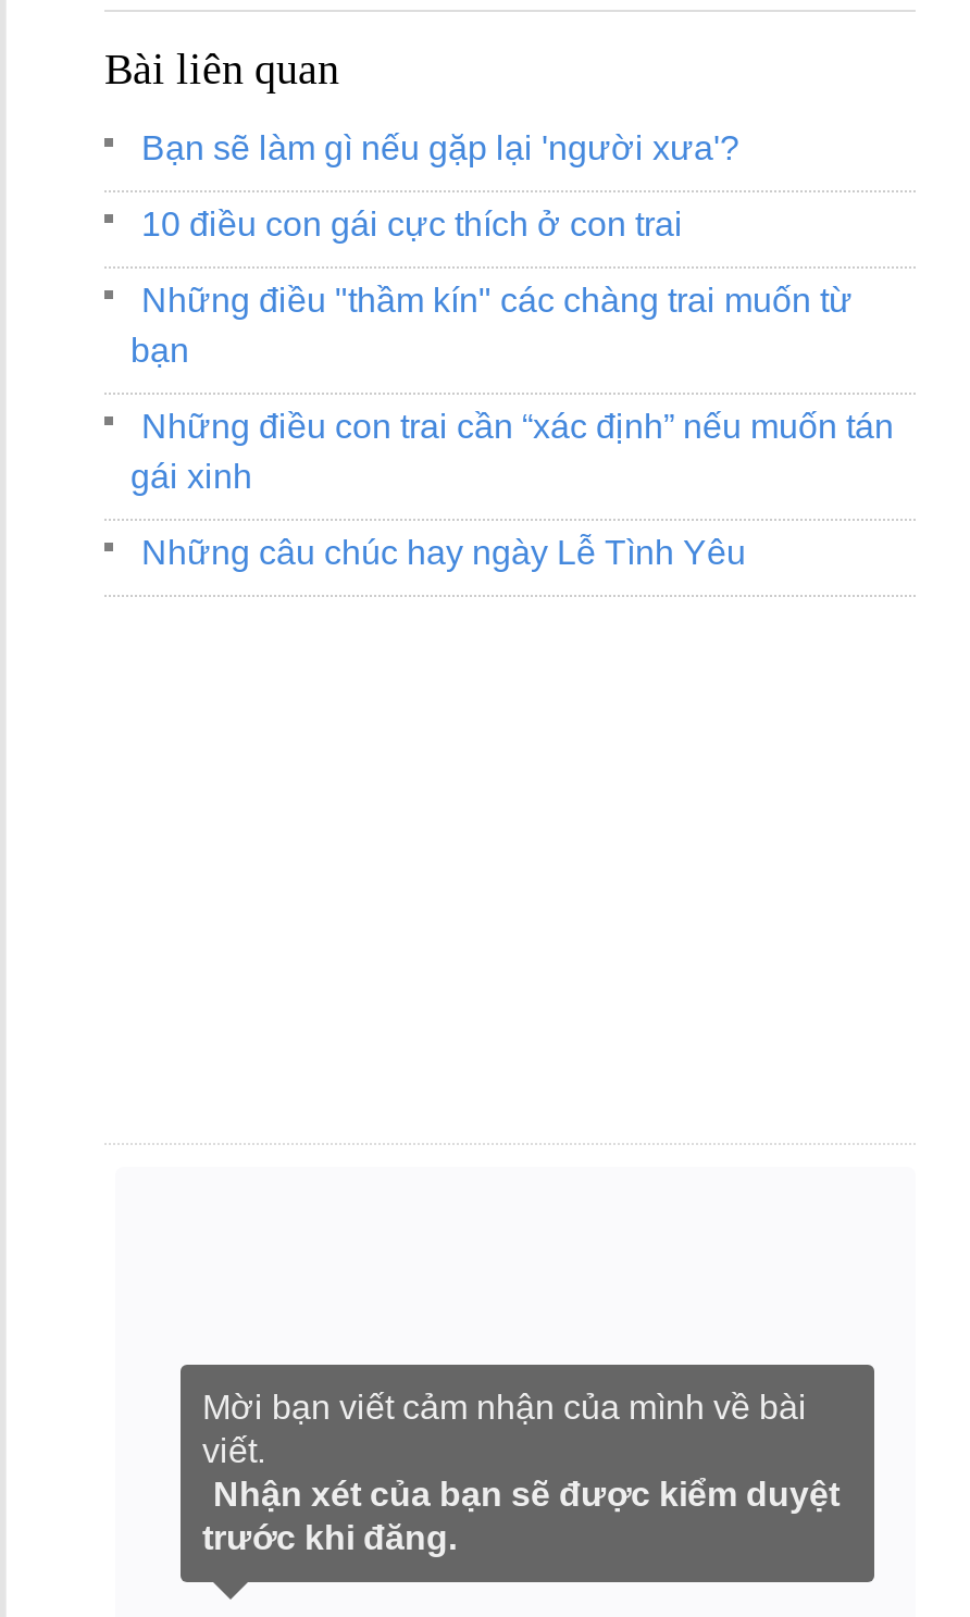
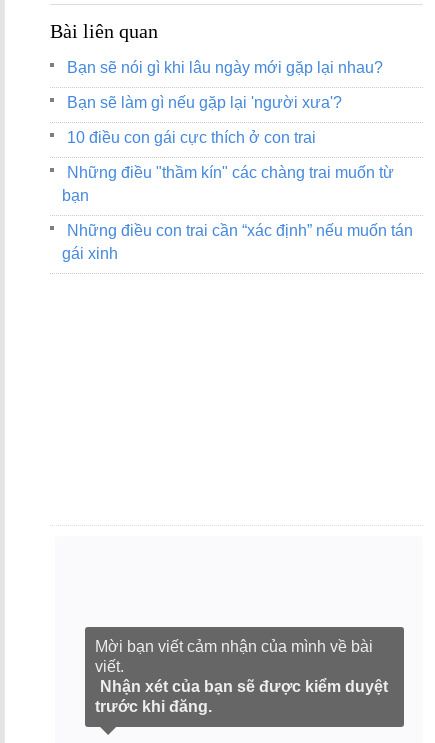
+ Bạn sẽ nói gì khi lâu ngày mới gặp lại nhau?

moved down: Bạn sẽ làm gì nếu gặp lại 'người xưa'? | 10 điều con gái cực thích ở con trai | Những điều "thầm kín" các chàng trai muốn từ | bạn | Những điều con trai cần “xác định” nếu muốn tán | gái xinh

- Những câu chúc hay ngày Lễ Tình Yêu
